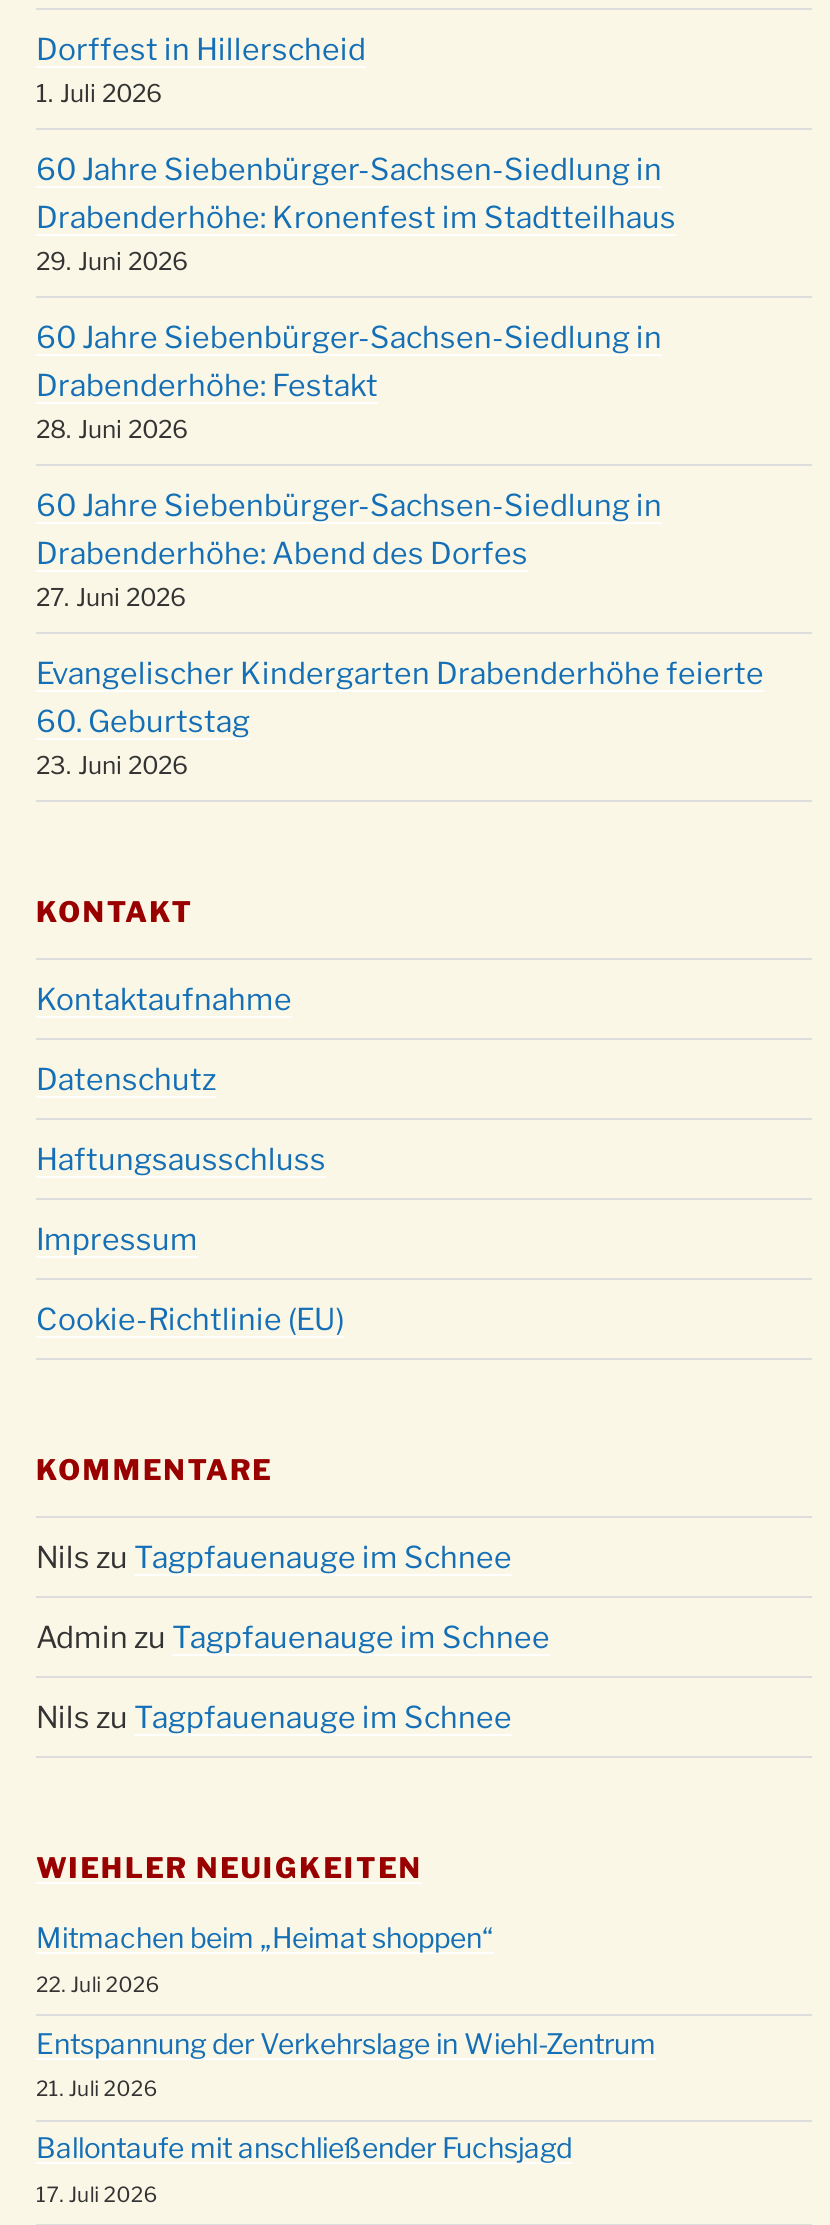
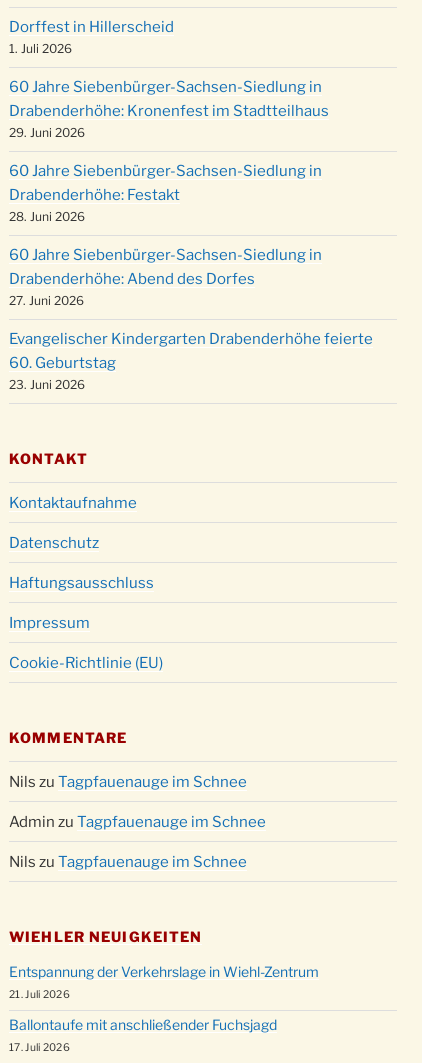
- Mitmachen beim „Heimat shoppen“
- 22. Juli 2026
